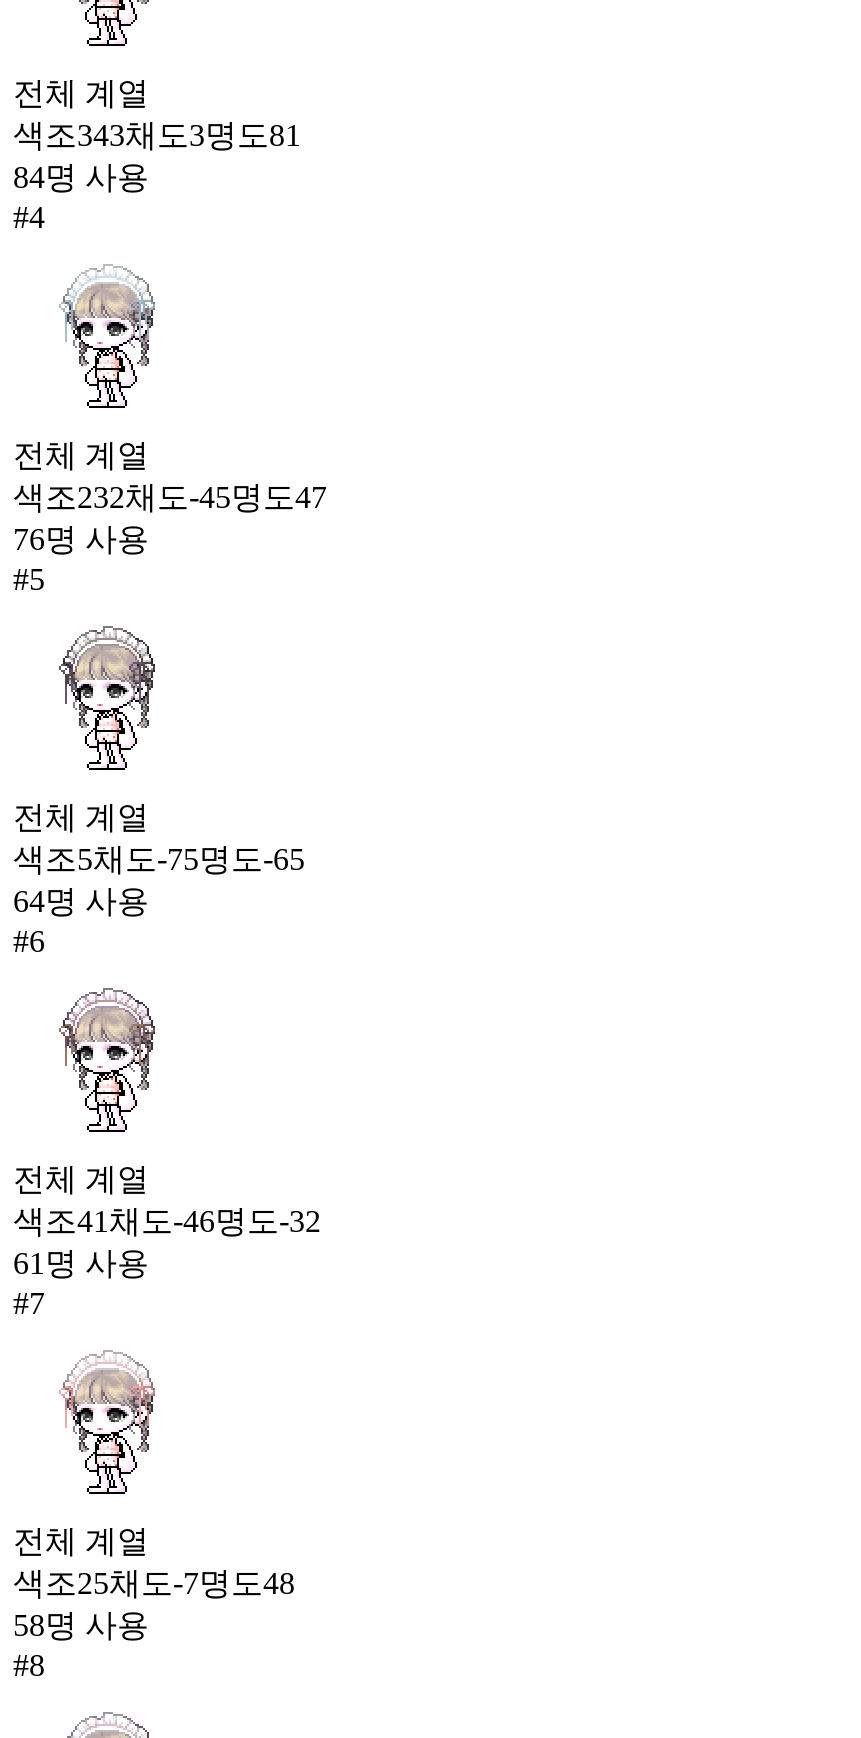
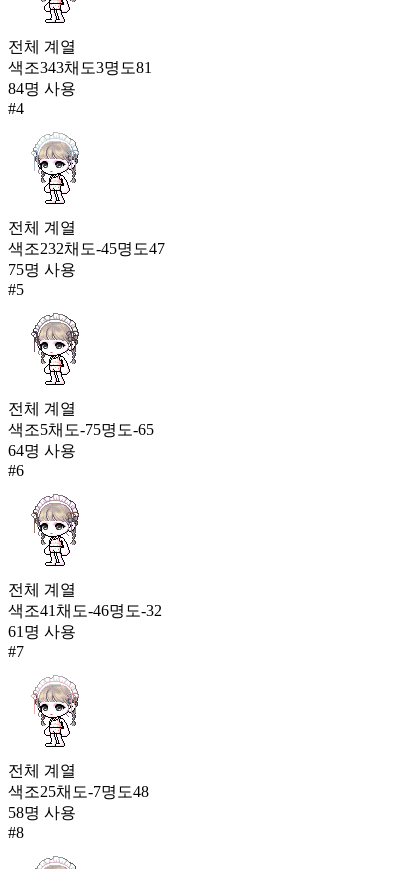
- 76명 사용
+ 75명 사용
